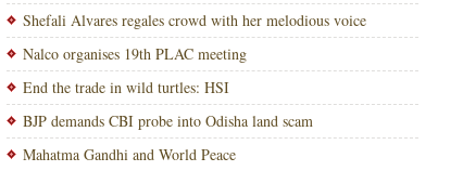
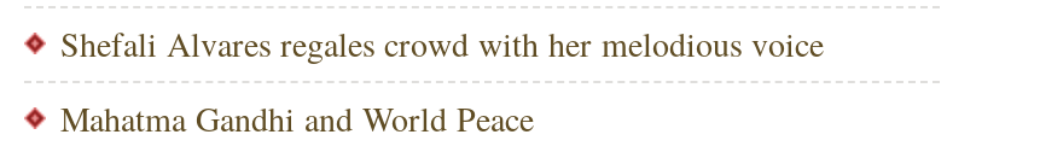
- Nalco organises 19th PLAC meeting
- End the trade in wild turtles: HSI
- BJP demands CBI probe into Odisha land scam
